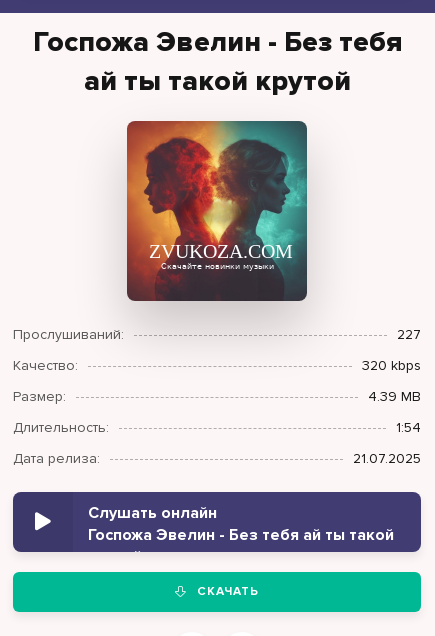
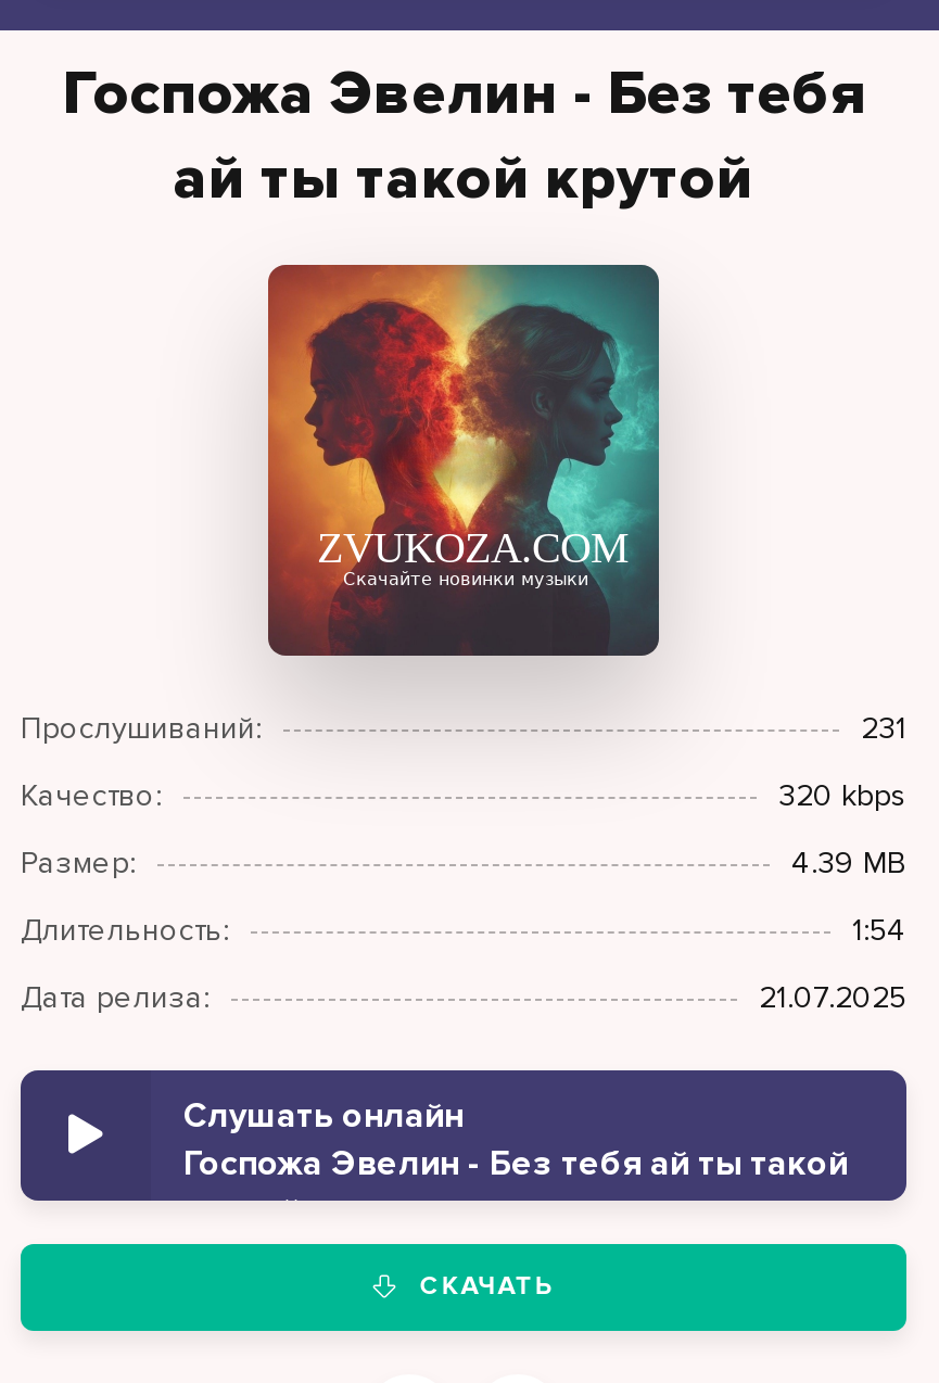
- 227
+ 231
